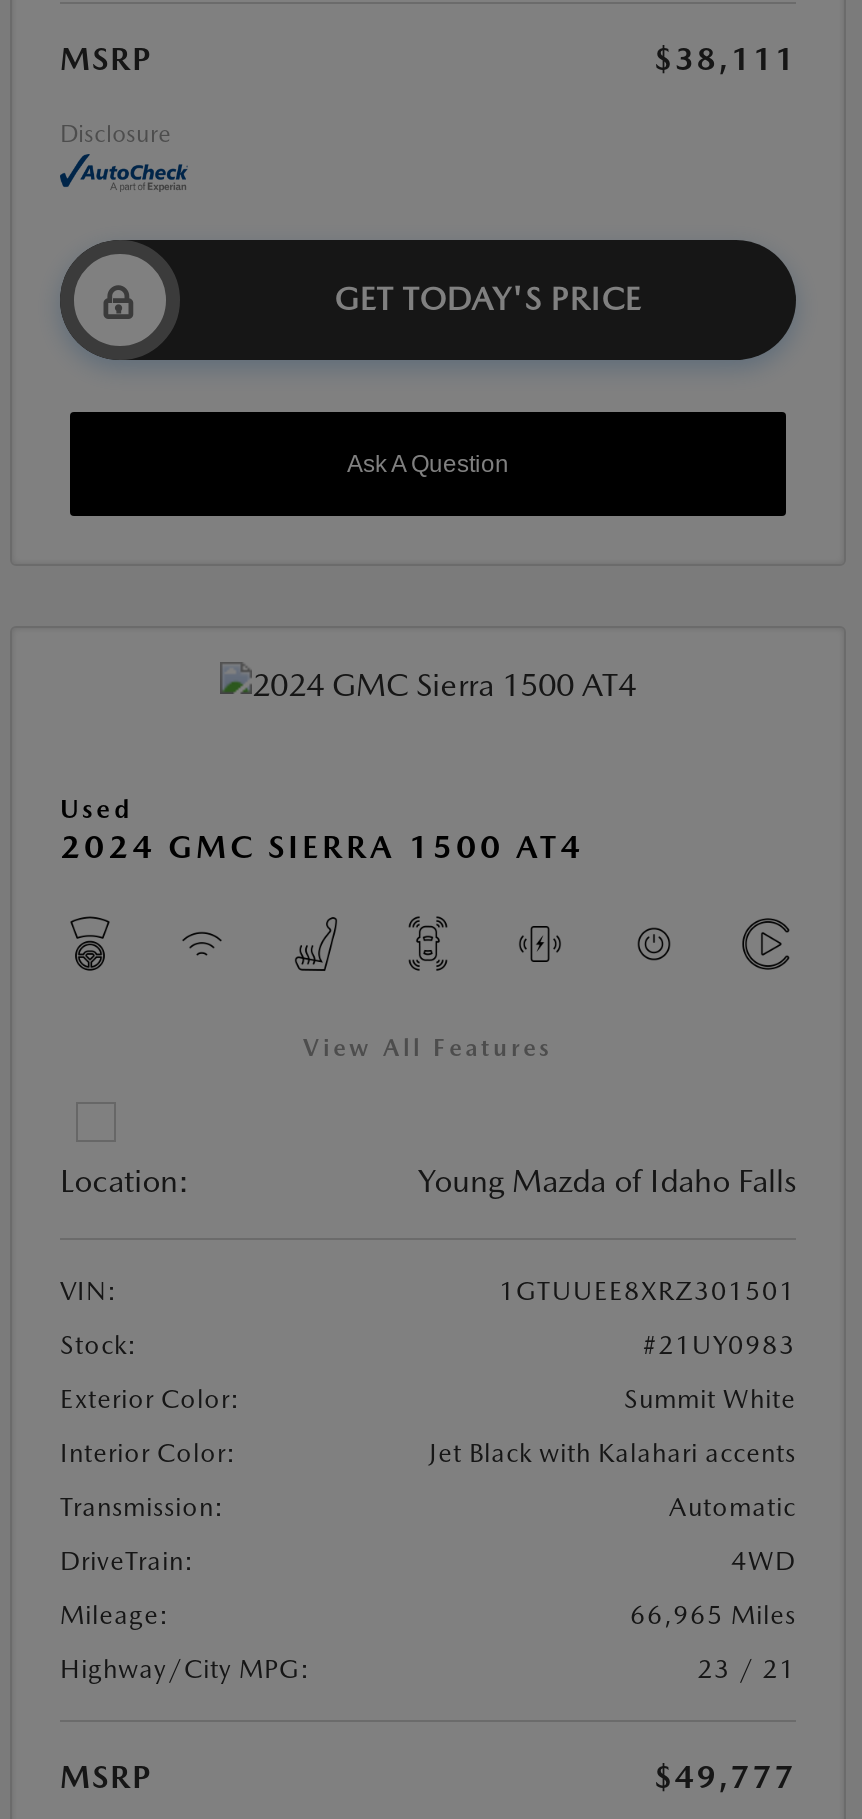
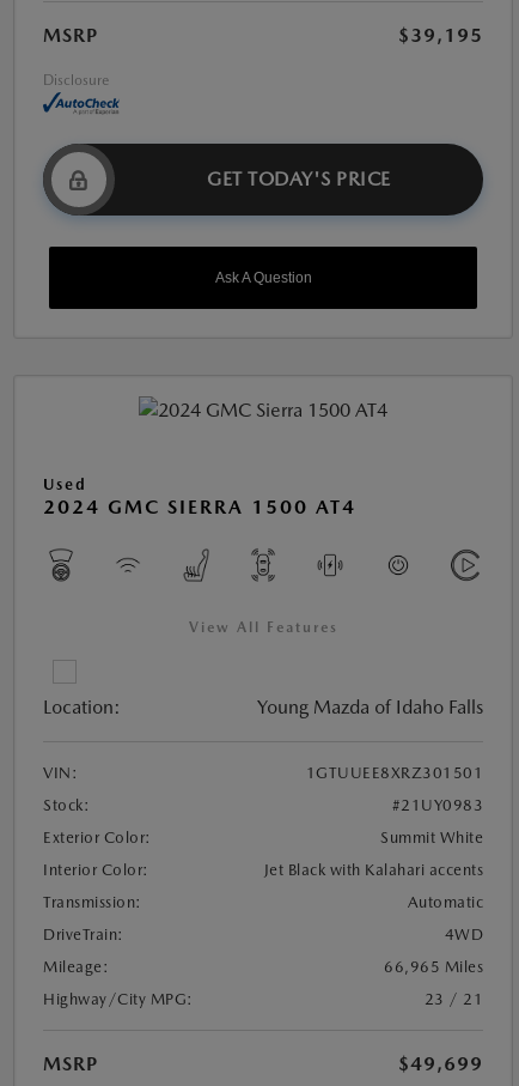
- $38,111
+ $39,195

- $49,777
+ $49,699
